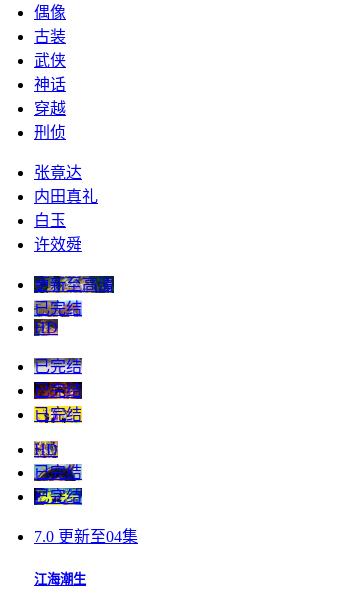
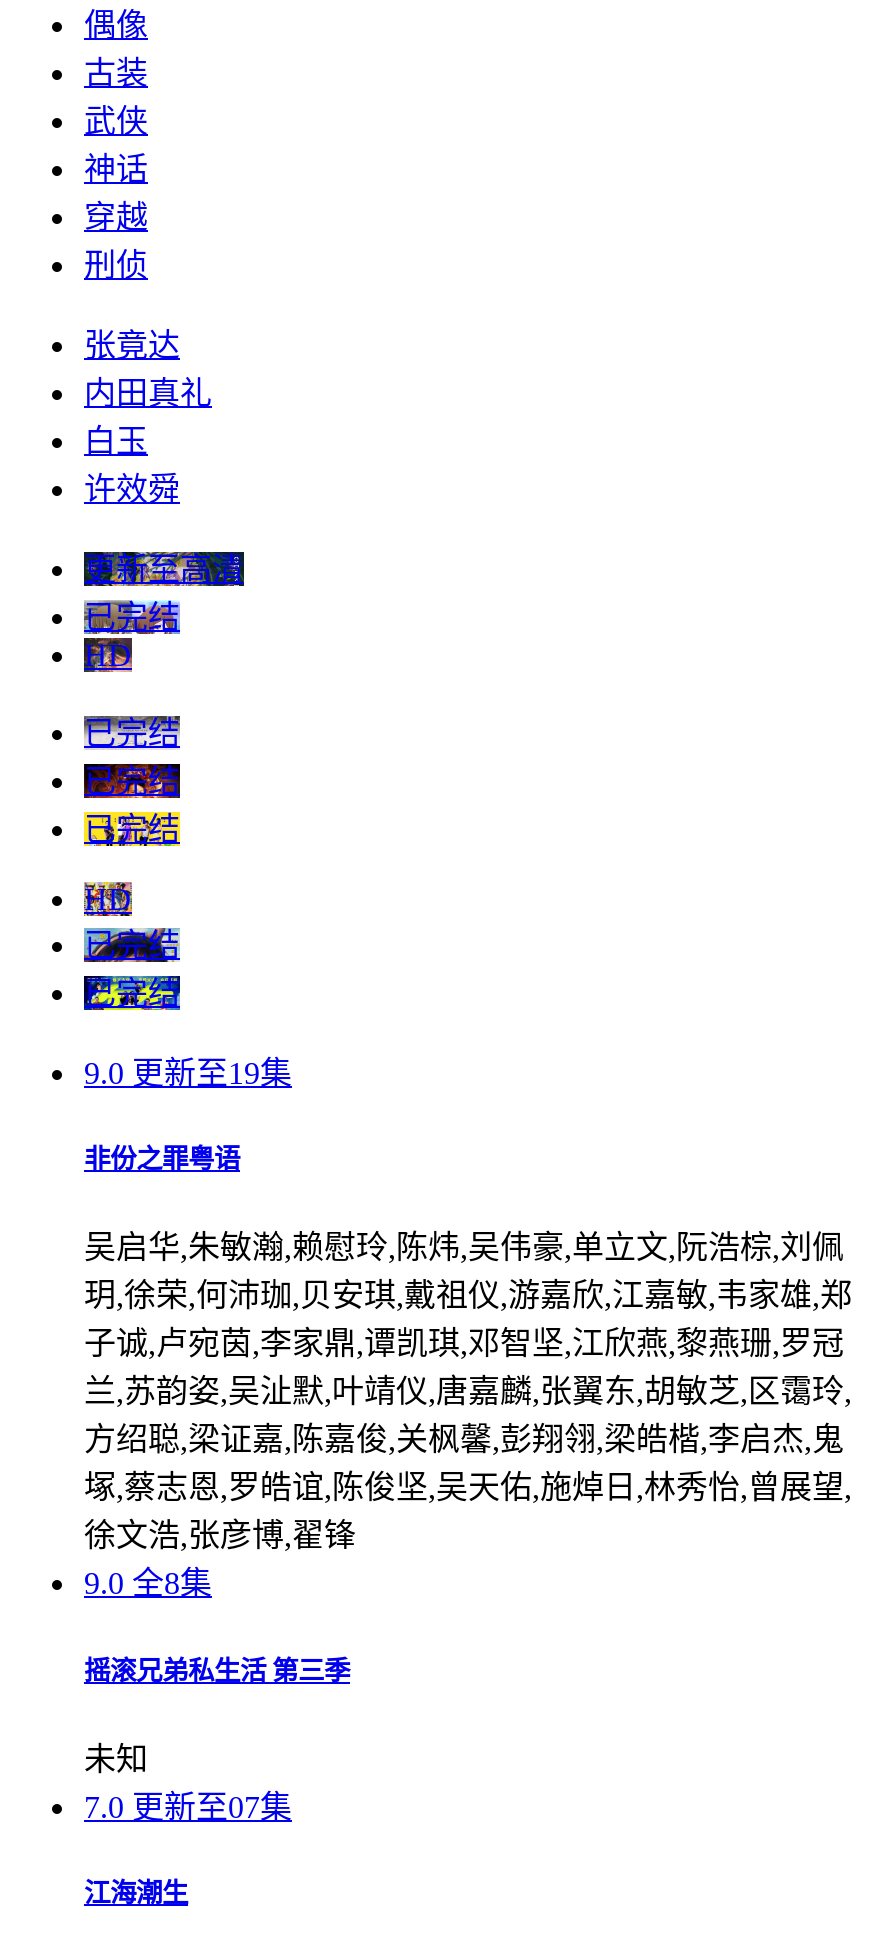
- 7.0 更新至04集
+ 9.0 更新至19集
+ 非份之罪粤语
+ 吴启华,朱敏瀚,赖慰玲,陈炜,吴伟豪,单立文,阮浩棕,刘佩
+ 玥,徐荣,何沛珈,贝安琪,戴祖仪,游嘉欣,江嘉敏,韦家雄,郑
+ 子诚,卢宛茵,李家鼎,谭凯琪,邓智坚,江欣燕,黎燕珊,罗冠
+ 兰,苏韵姿,吴沚默,叶靖仪,唐嘉麟,张翼东,胡敏芝,区霭玲,
+ 方绍聪,梁证嘉,陈嘉俊,关枫馨,彭翔翎,梁皓楷,李启杰,鬼
+ 塚,蔡志恩,罗皓谊,陈俊坚,吴天佑,施焯日,林秀怡,曾展望,
+ 徐文浩,张彦博,翟锋
+ 9.0 全8集
+ 摇滚兄弟私生活 第三季
+ 未知
+ 7.0 更新至07集
